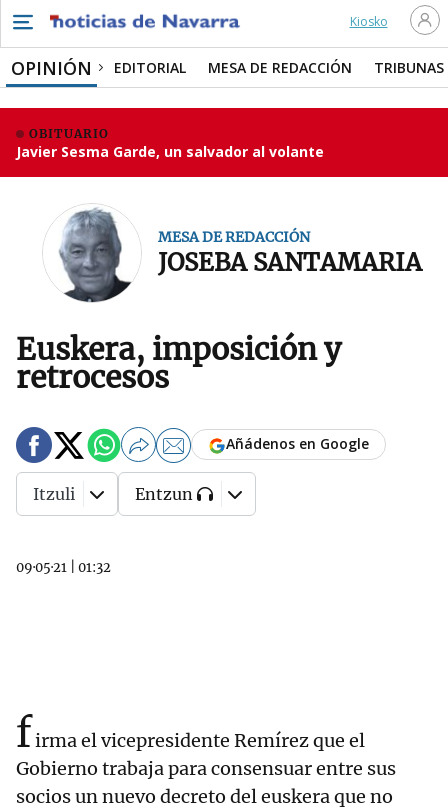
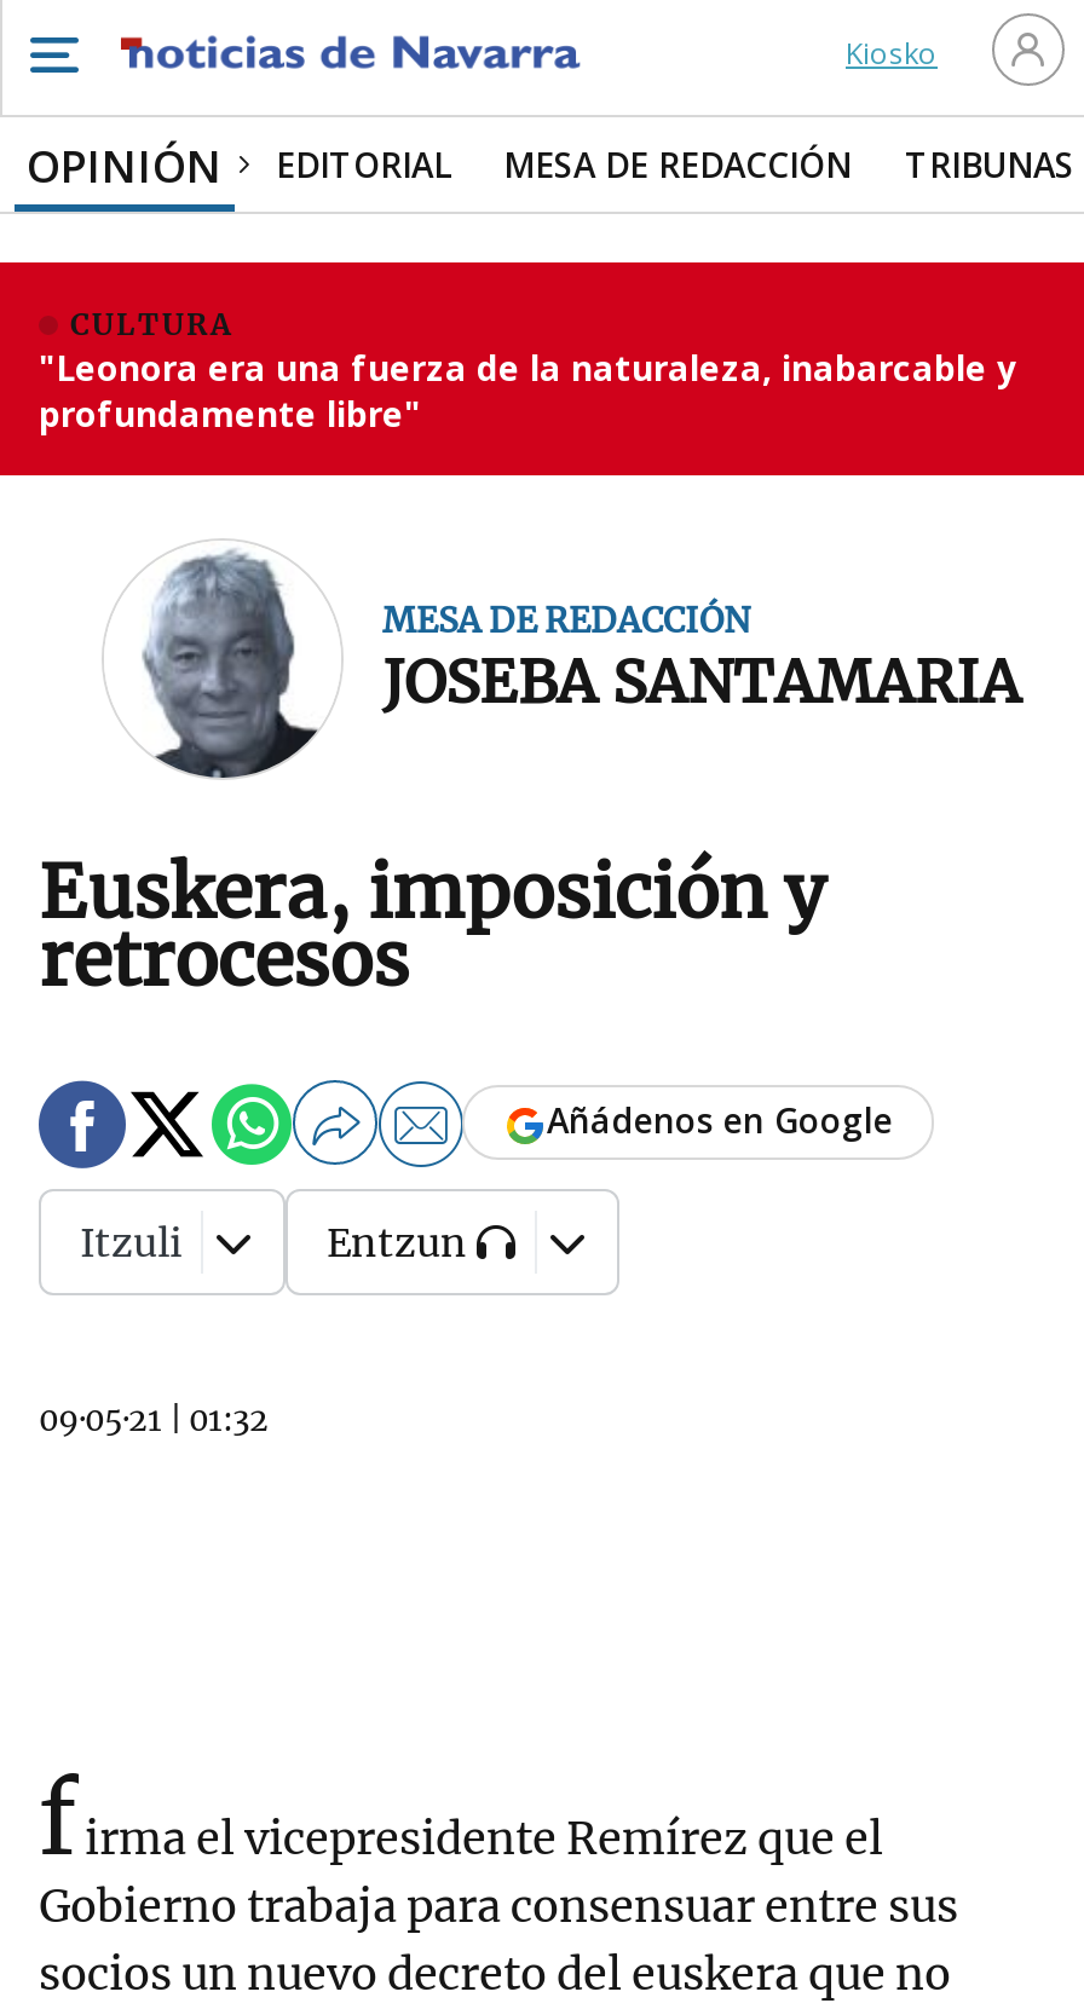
- OBITUARIO
- Javier Sesma Garde, un salvador al volante
+ CULTURA
+ "Leonora era una fuerza de la naturaleza, inabarcable y
+ profundamente libre"
